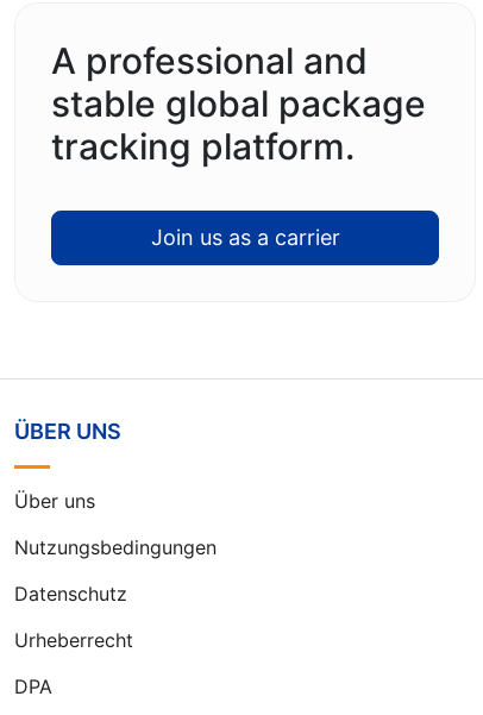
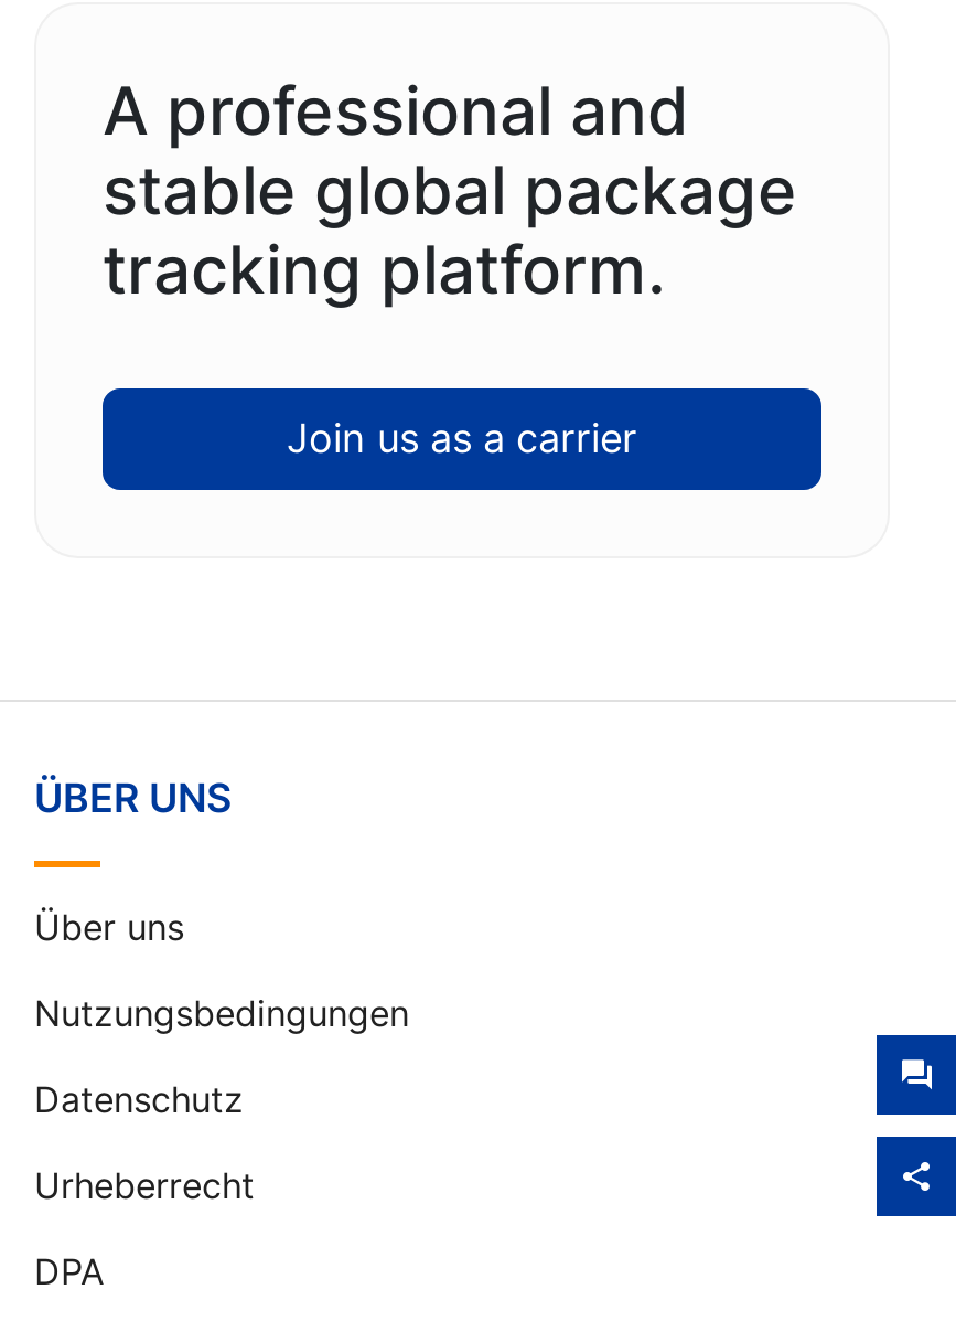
+ [image]

+ [image]
